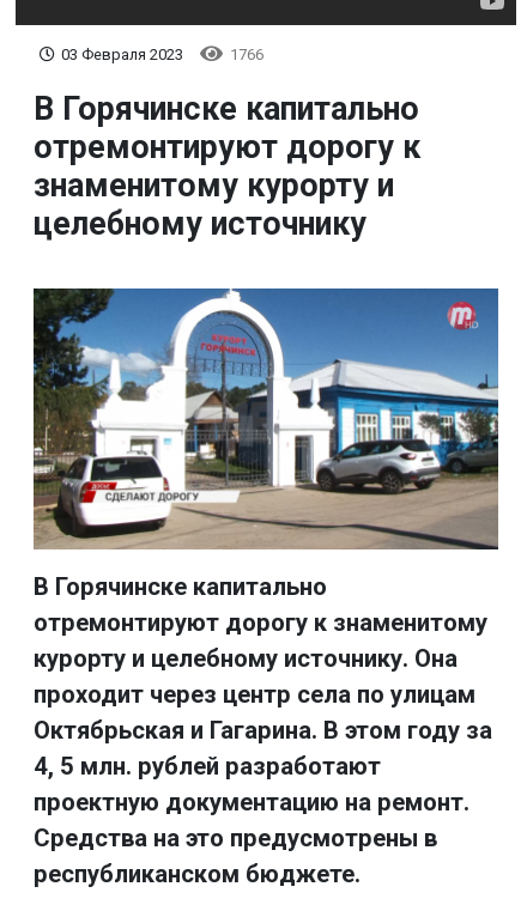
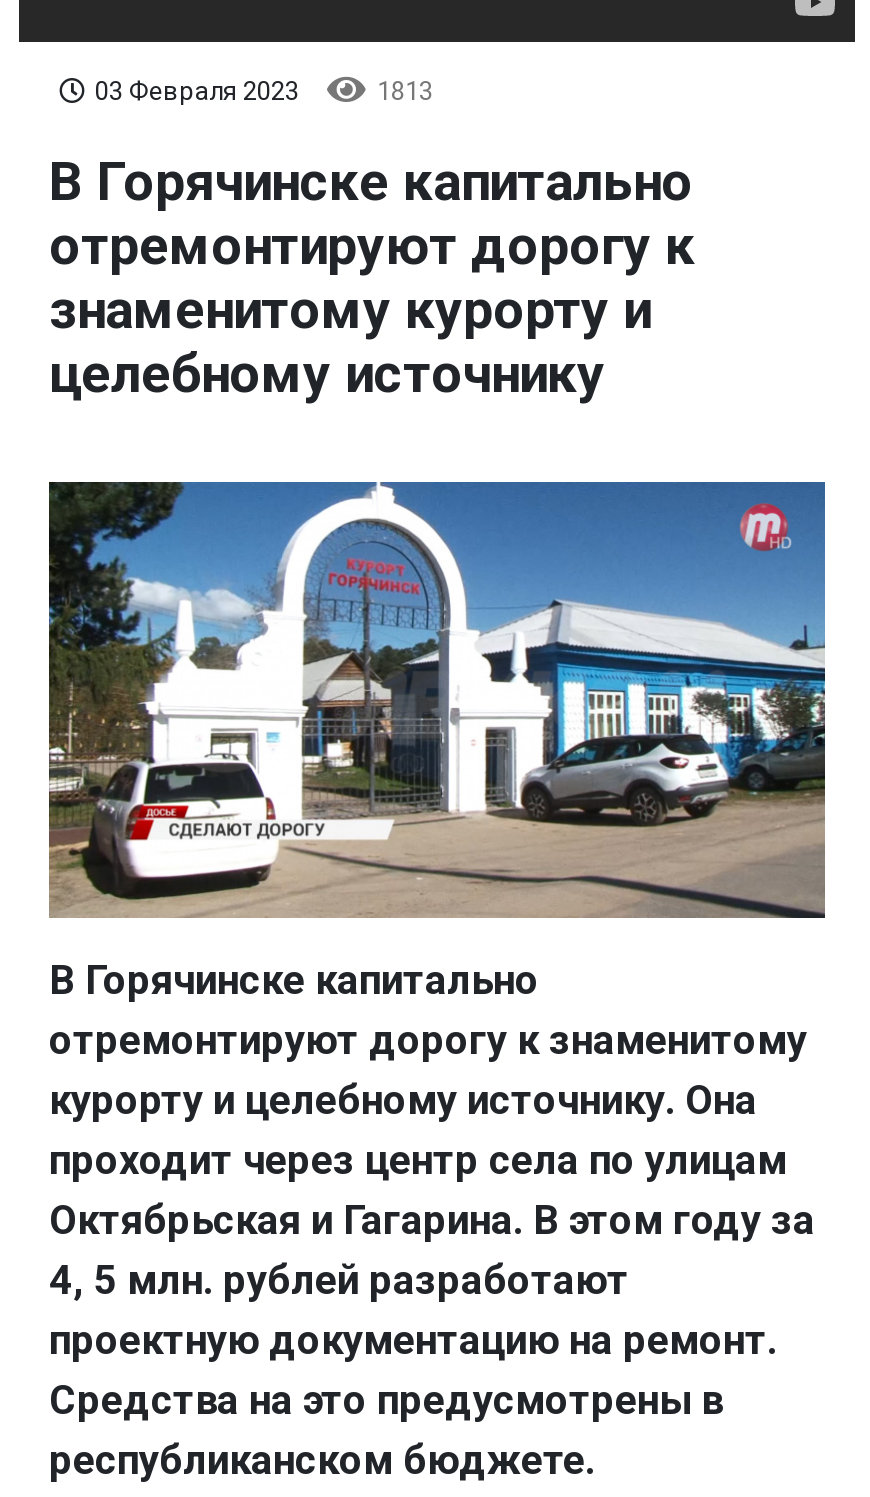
- 1766
+ 1813
